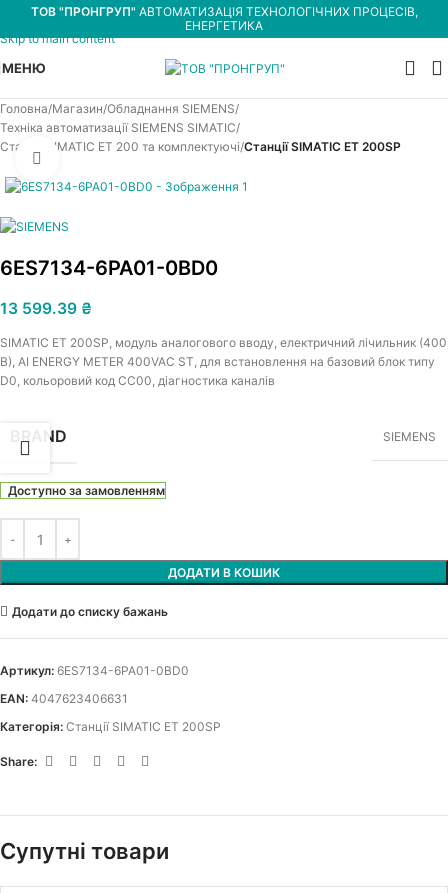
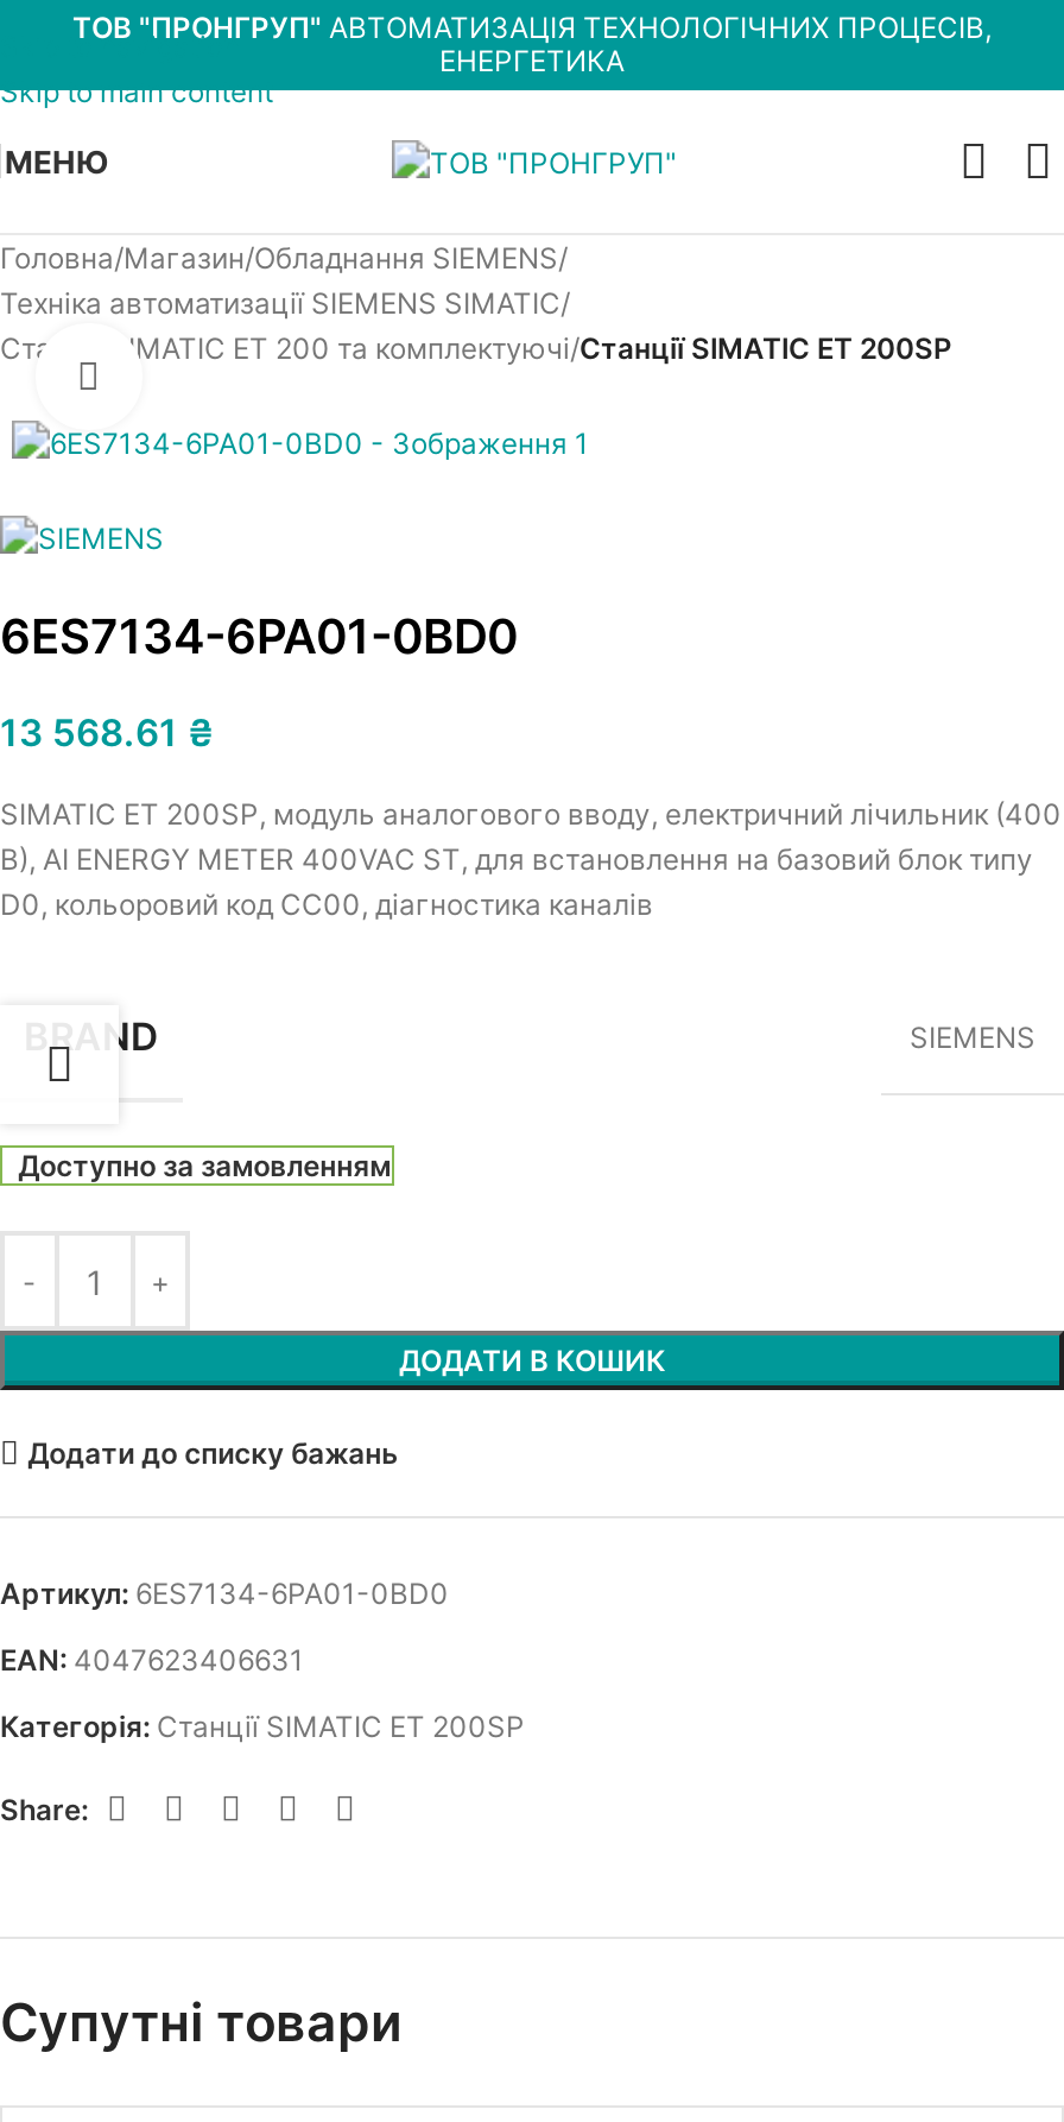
- 13 599.39 ₴
+ 13 568.61 ₴
